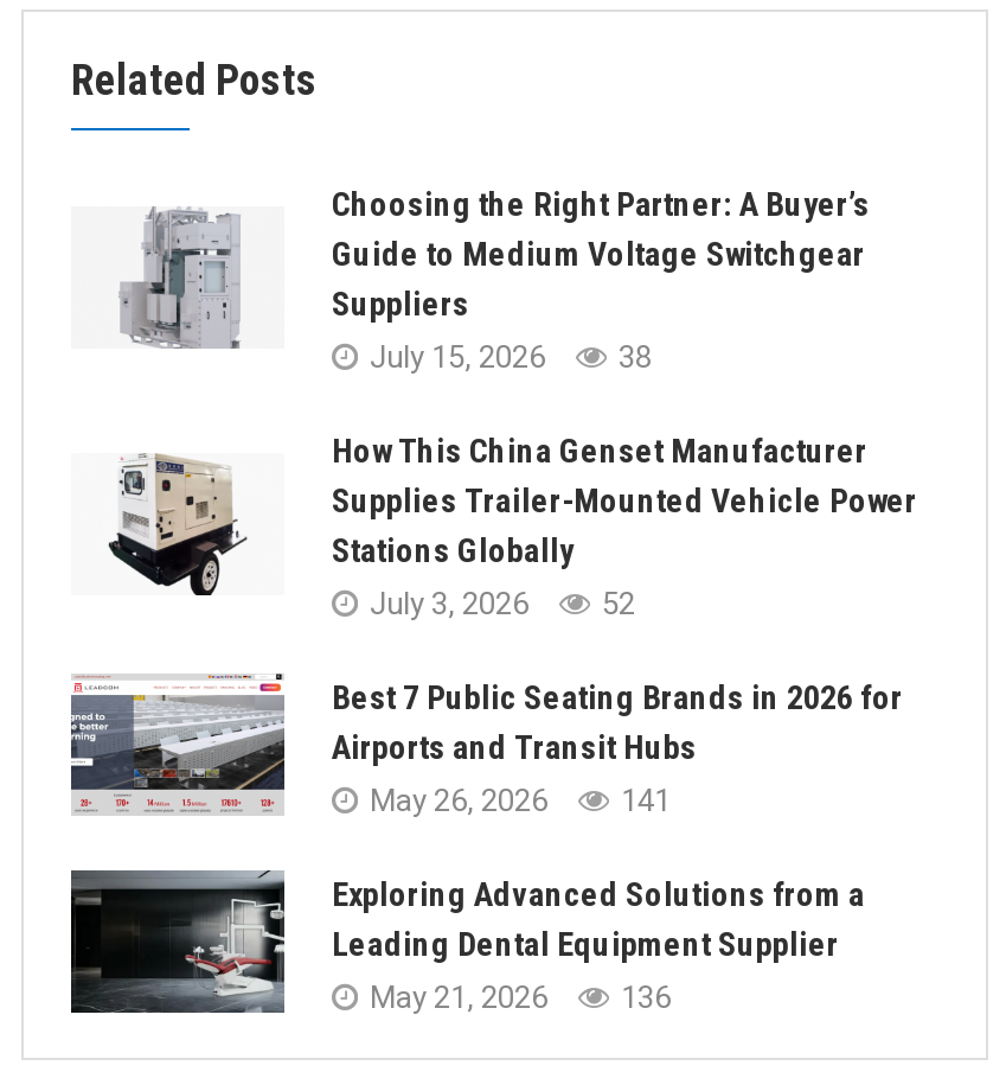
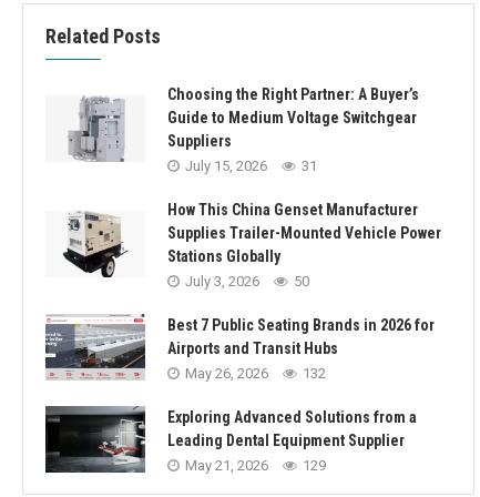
- 38
+ 31

- 52
+ 50

- 141
+ 132

- 136
+ 129
